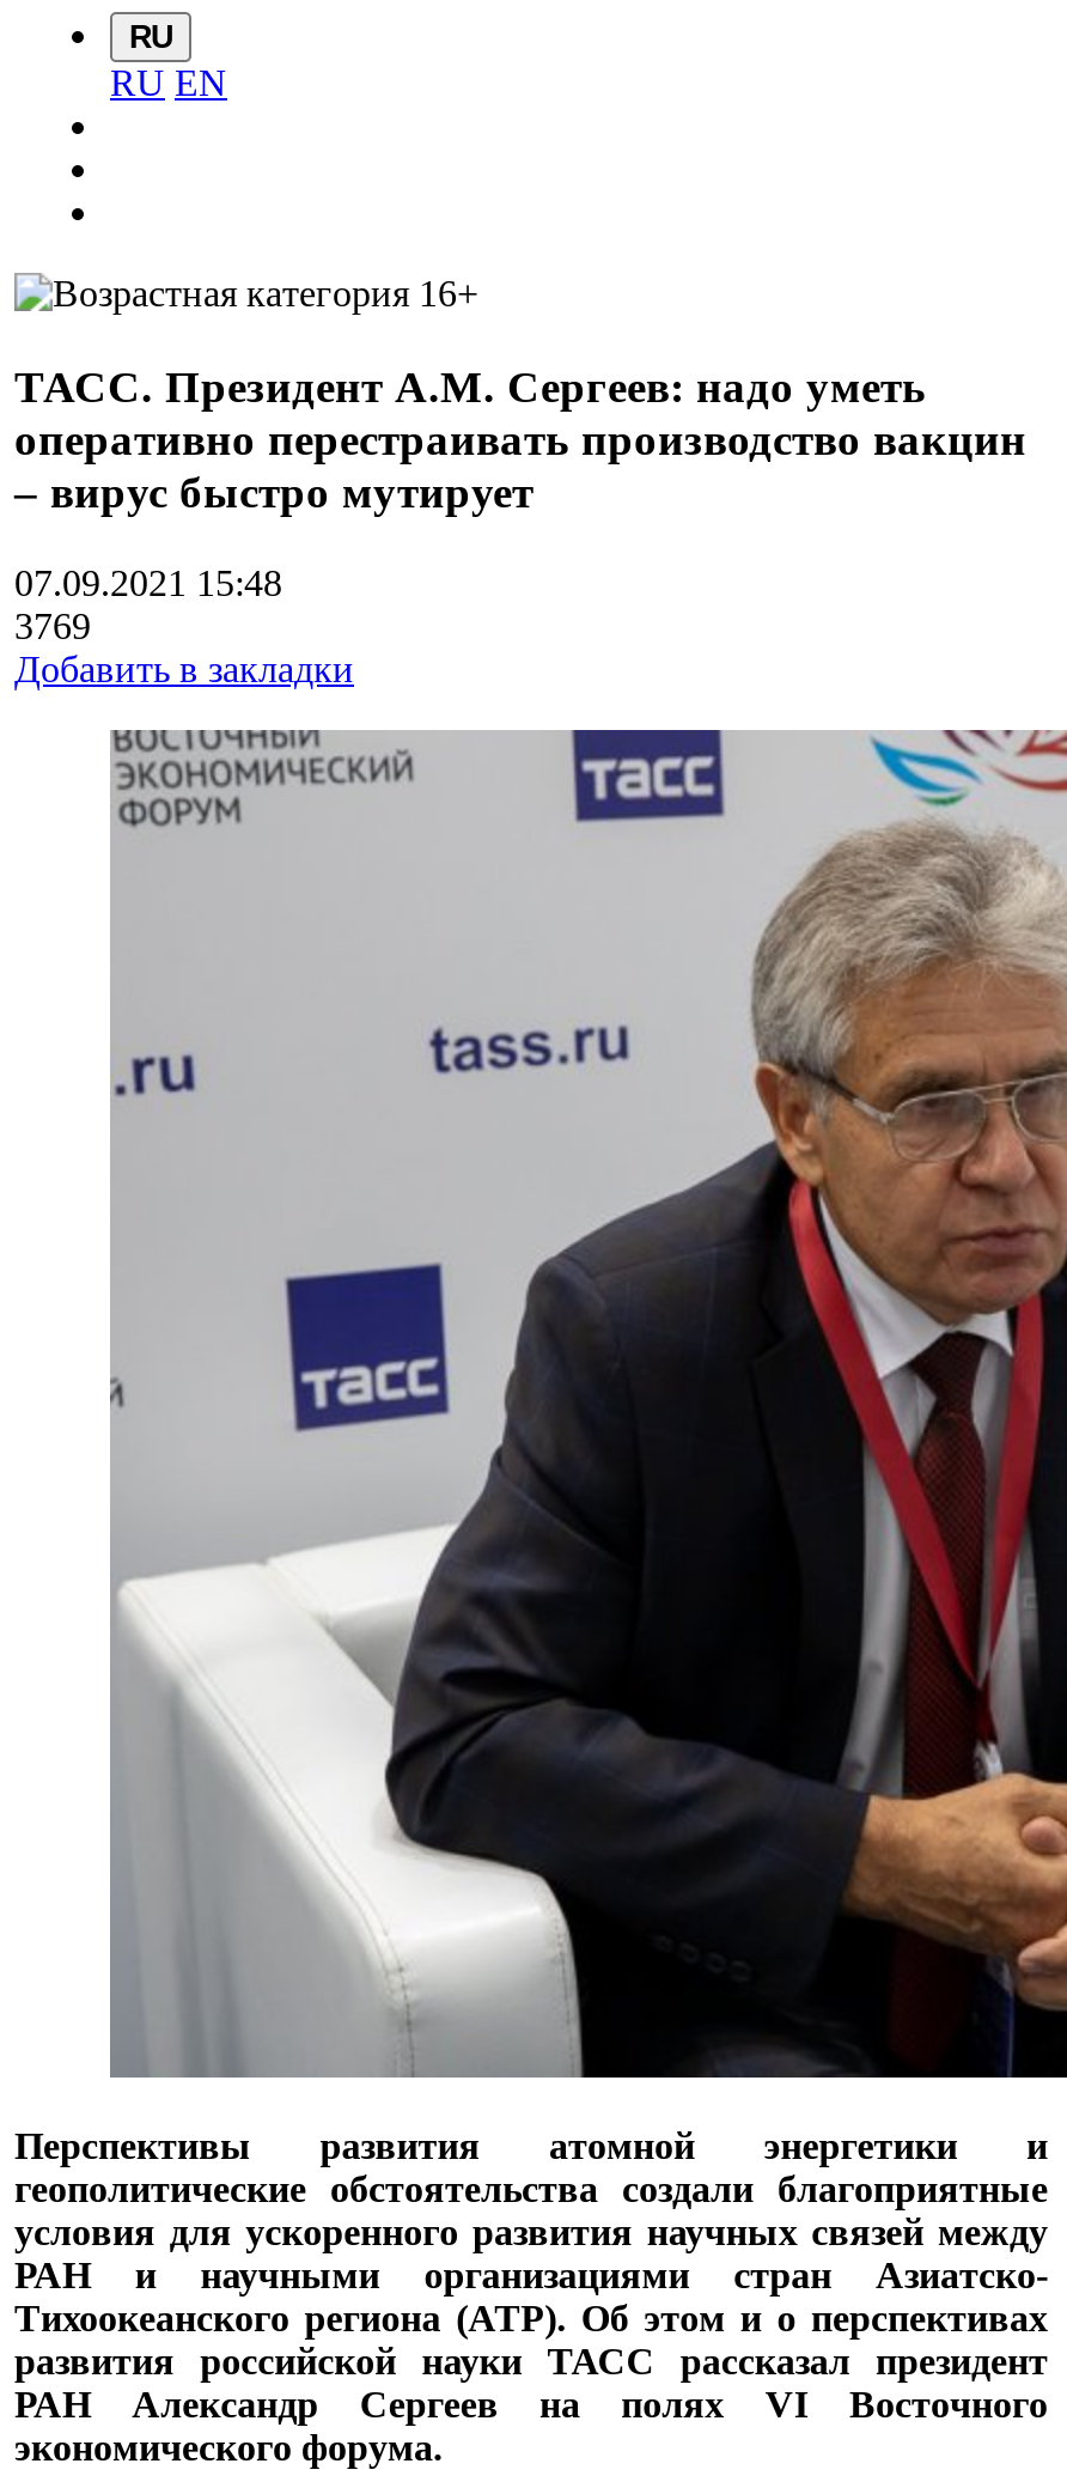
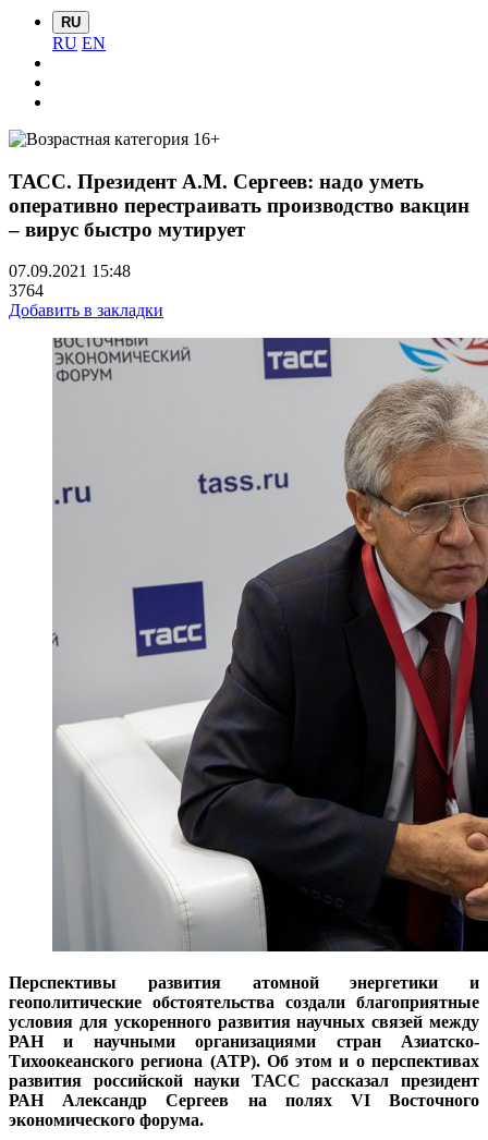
- 3769
+ 3764
